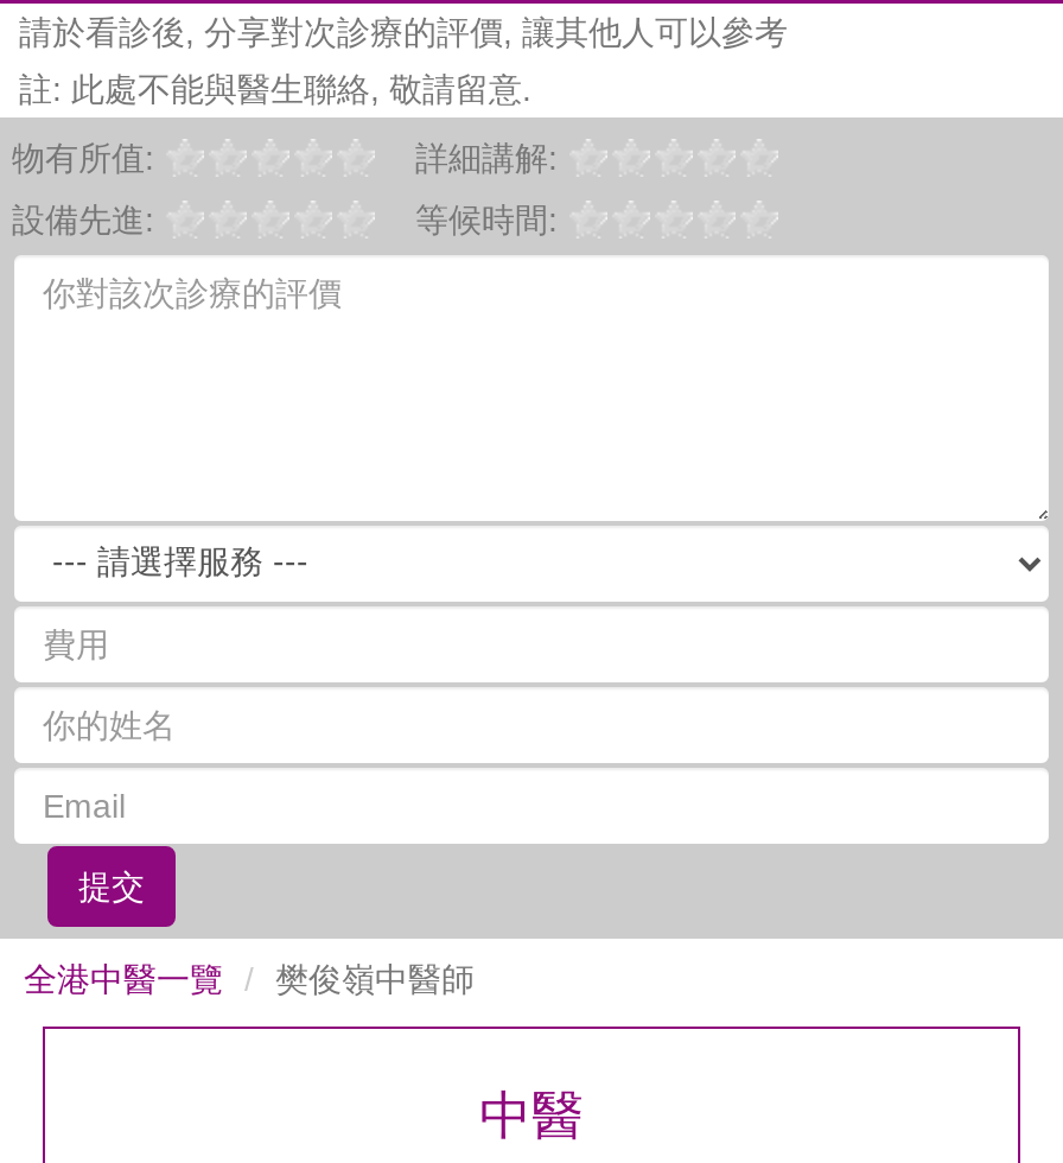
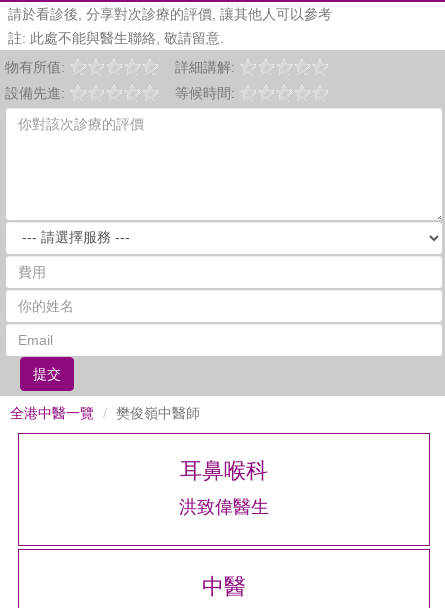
+ 耳鼻喉科
+ 洪致偉醫生
